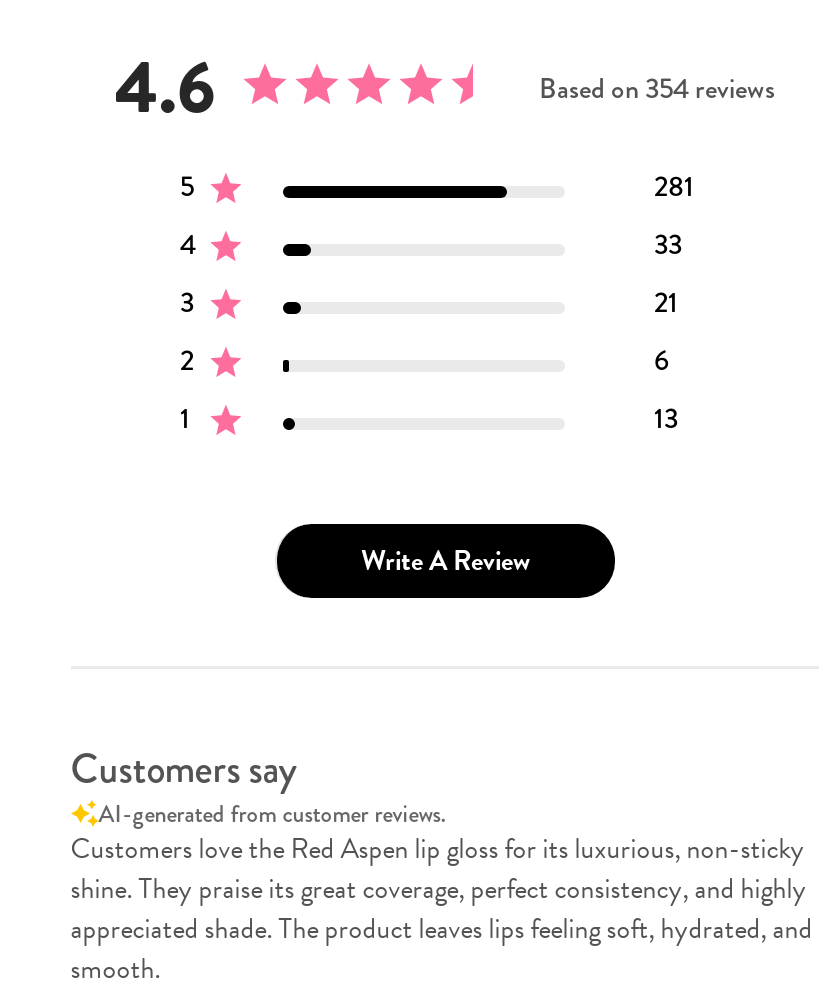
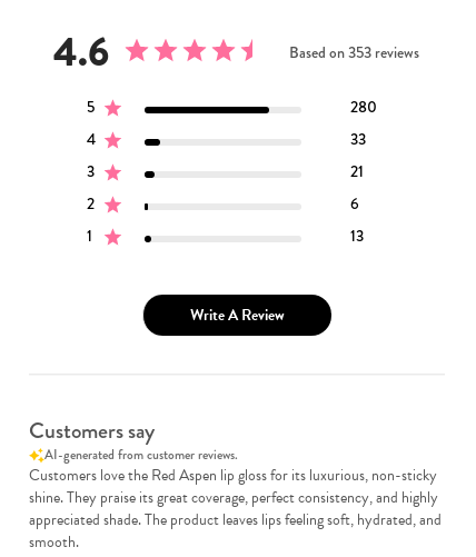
- Based on 354 reviews
+ Based on 353 reviews

- 281
+ 280
